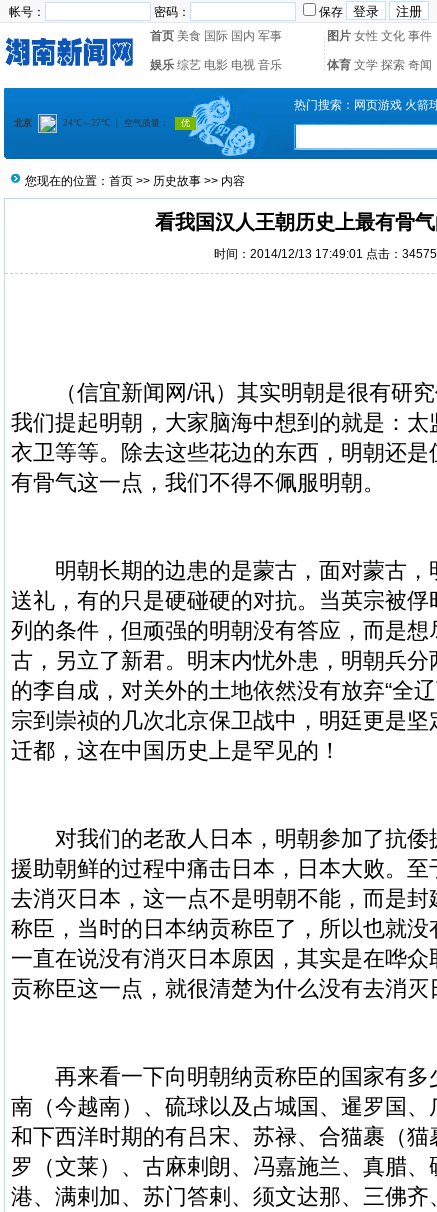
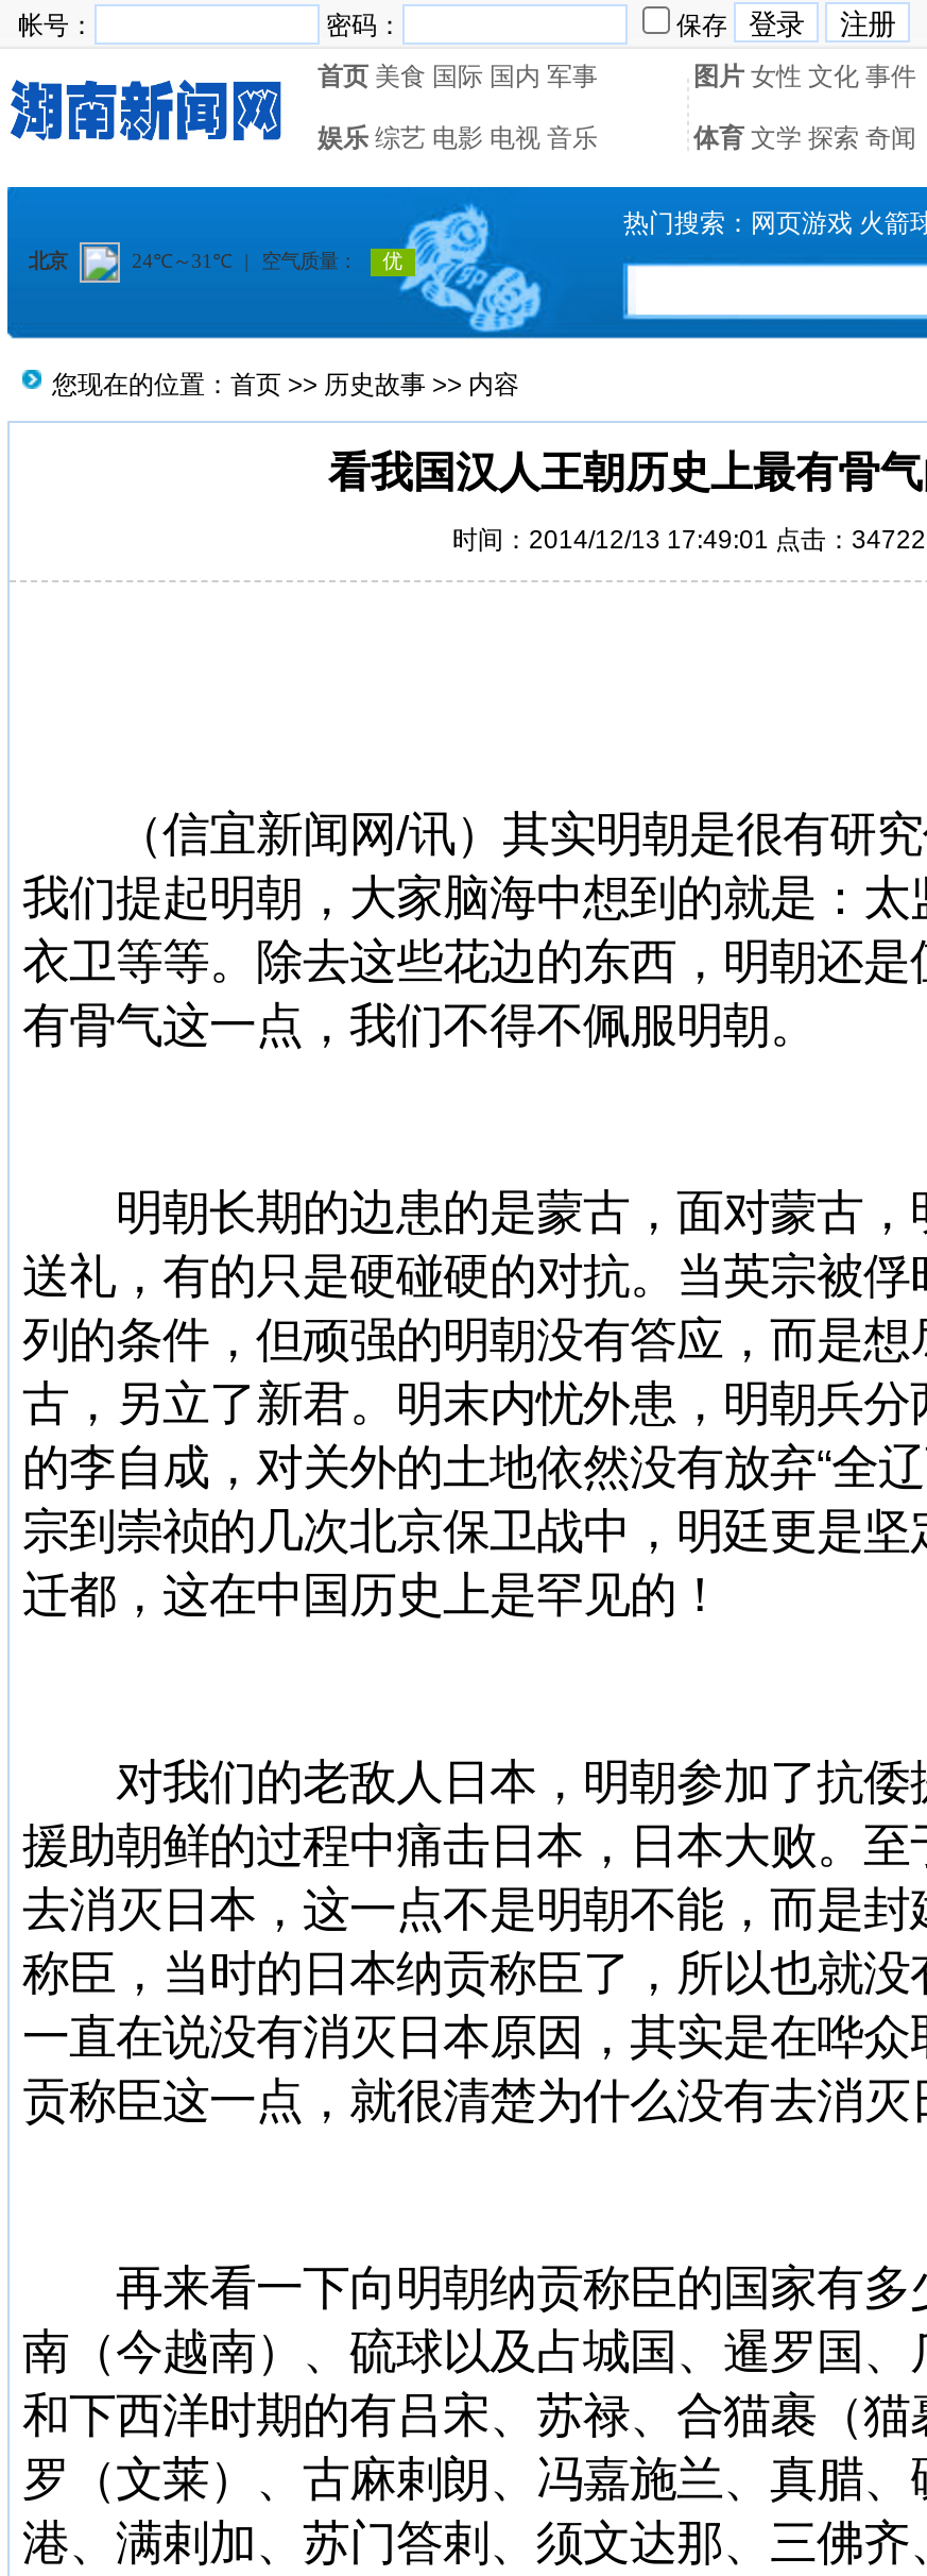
- 时间：2014/12/13 17:49:01 点击：34575
+ 时间：2014/12/13 17:49:01 点击：34722
